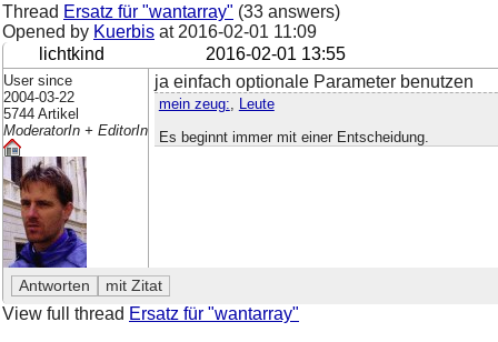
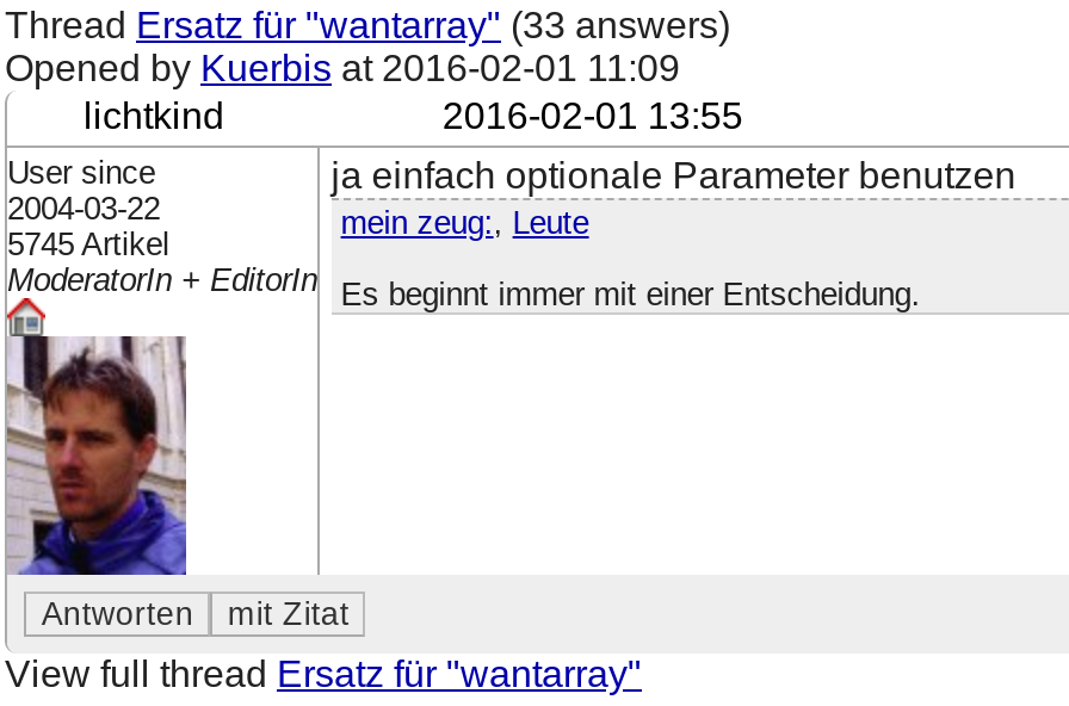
- 5744 Artikel
+ 5745 Artikel
